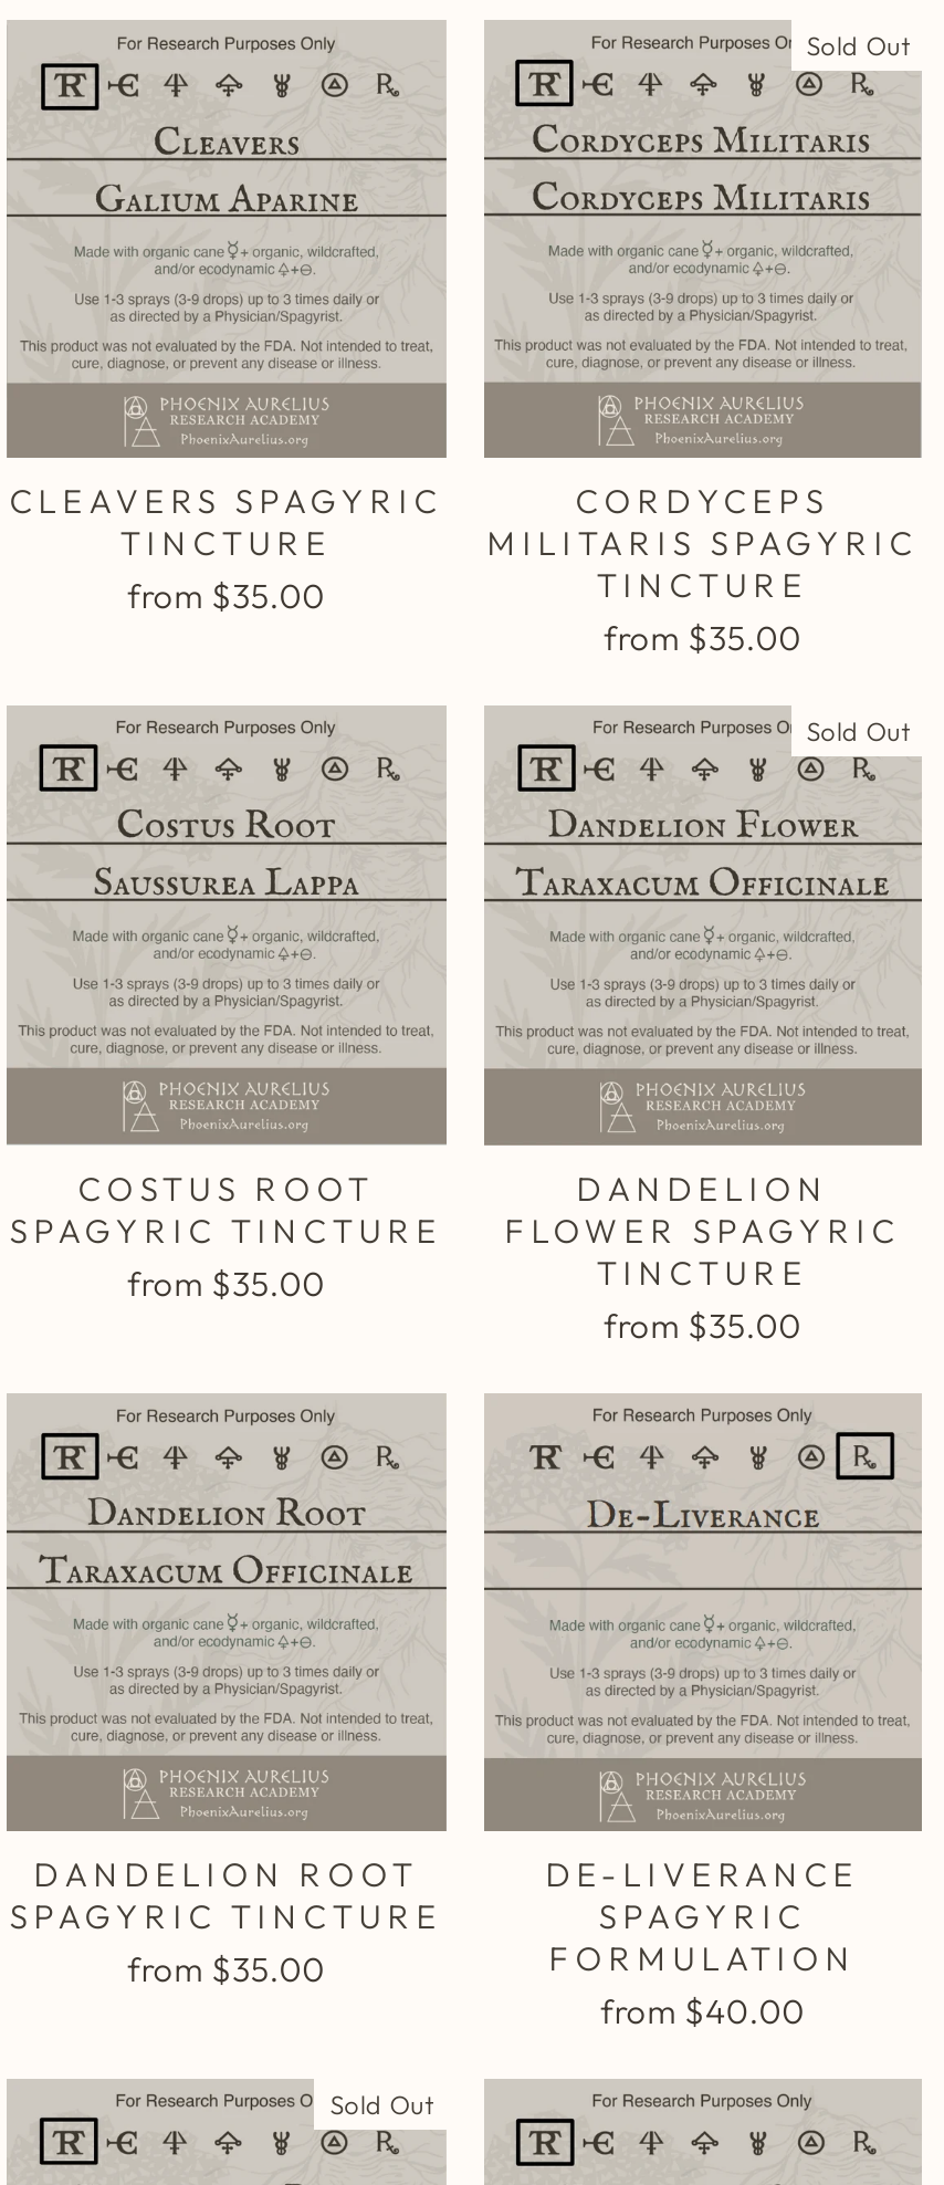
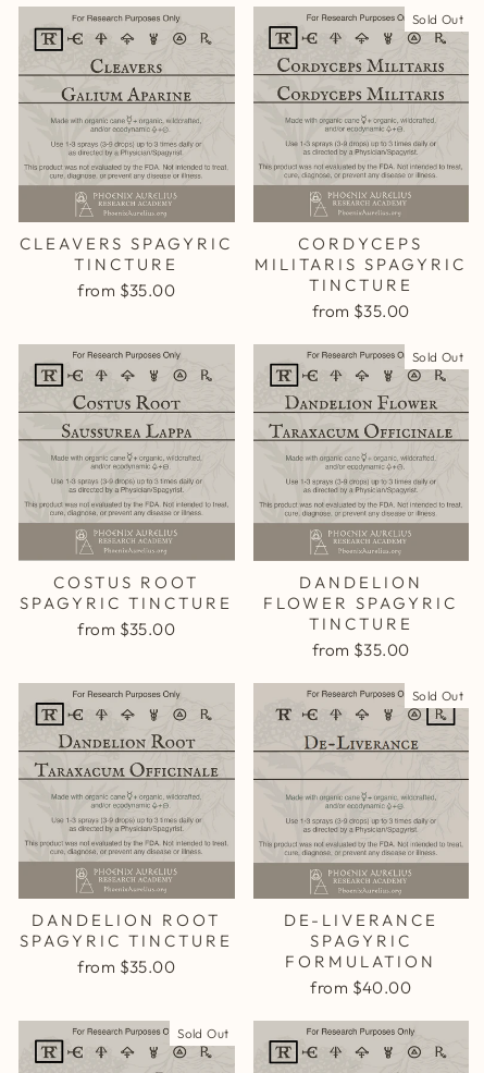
+ Sold Out
